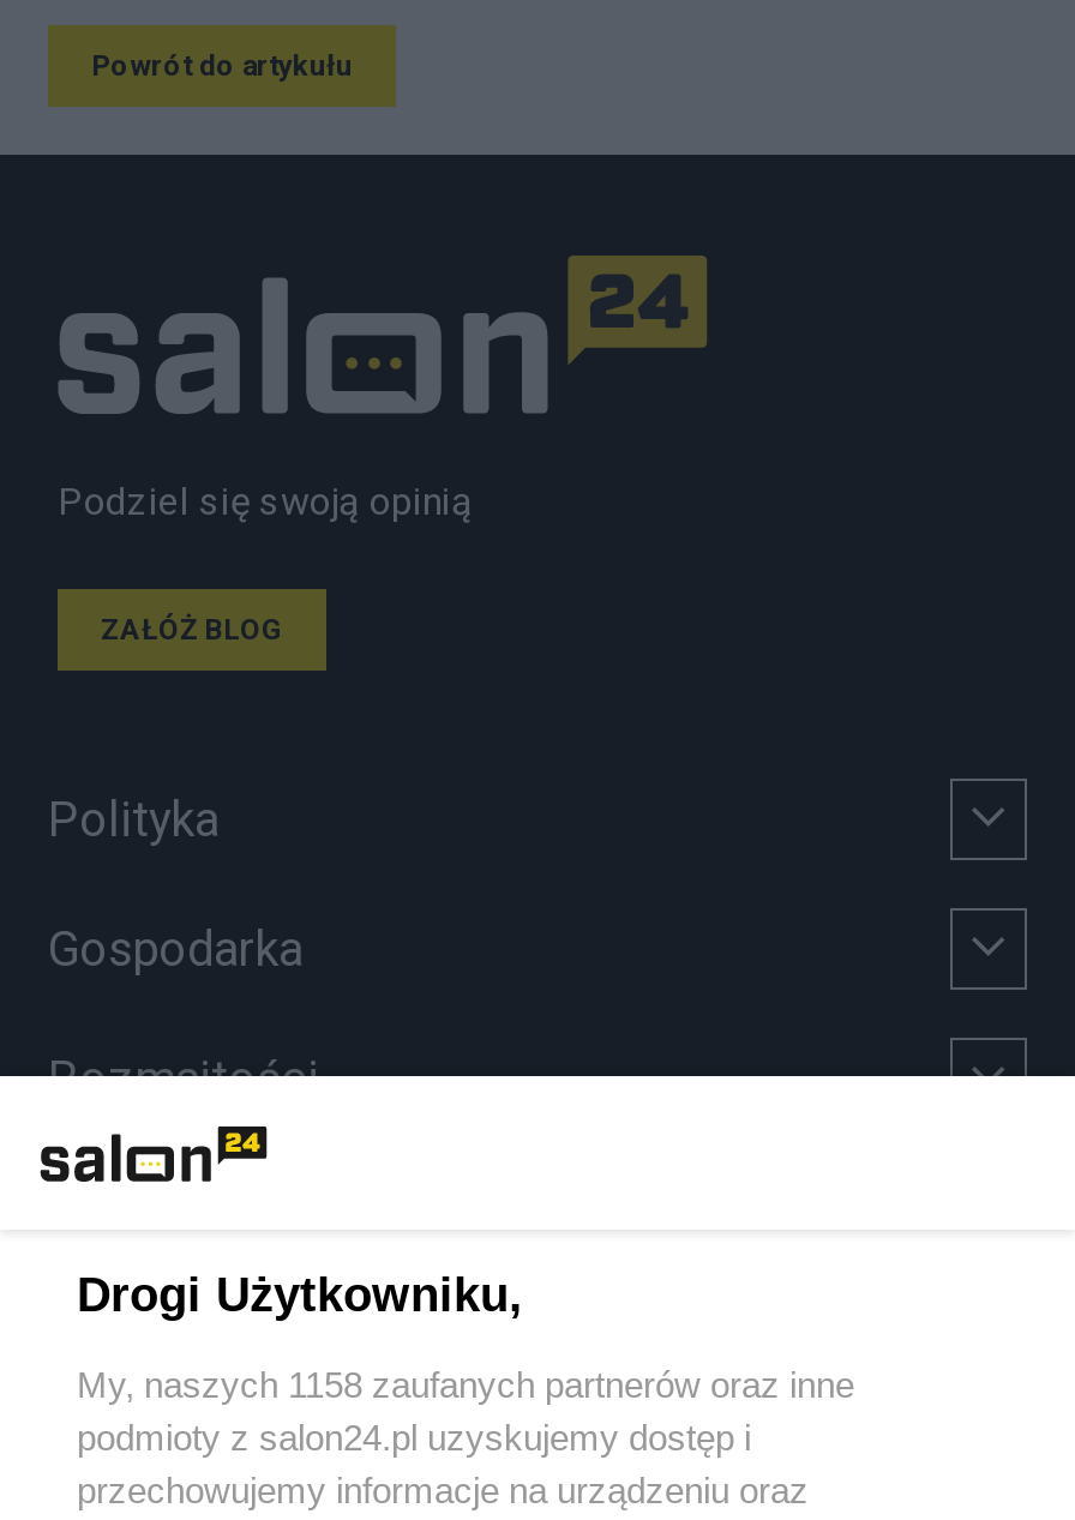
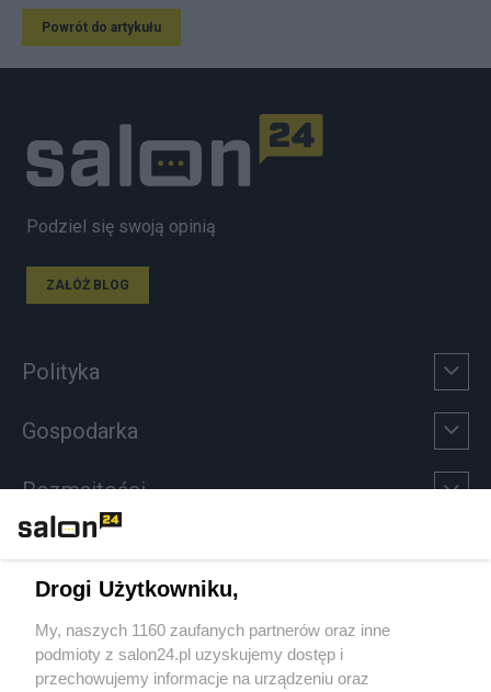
- My, naszych 1158 zaufanych partnerów oraz inne
+ My, naszych 1160 zaufanych partnerów oraz inne
